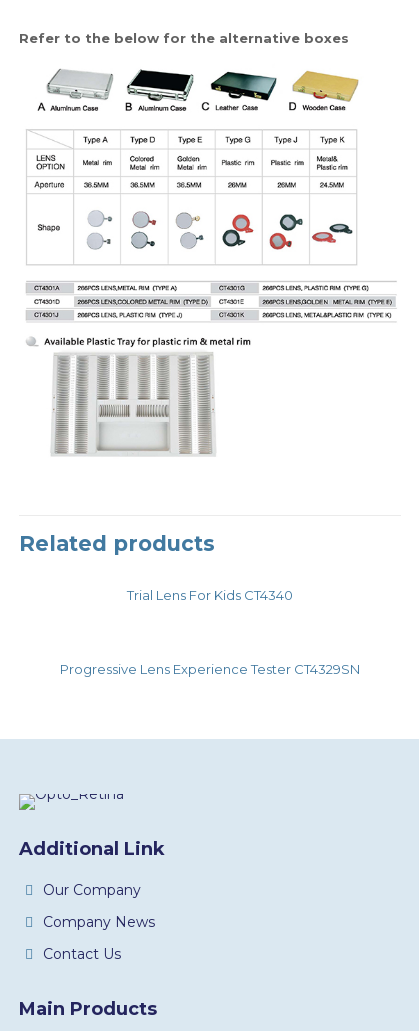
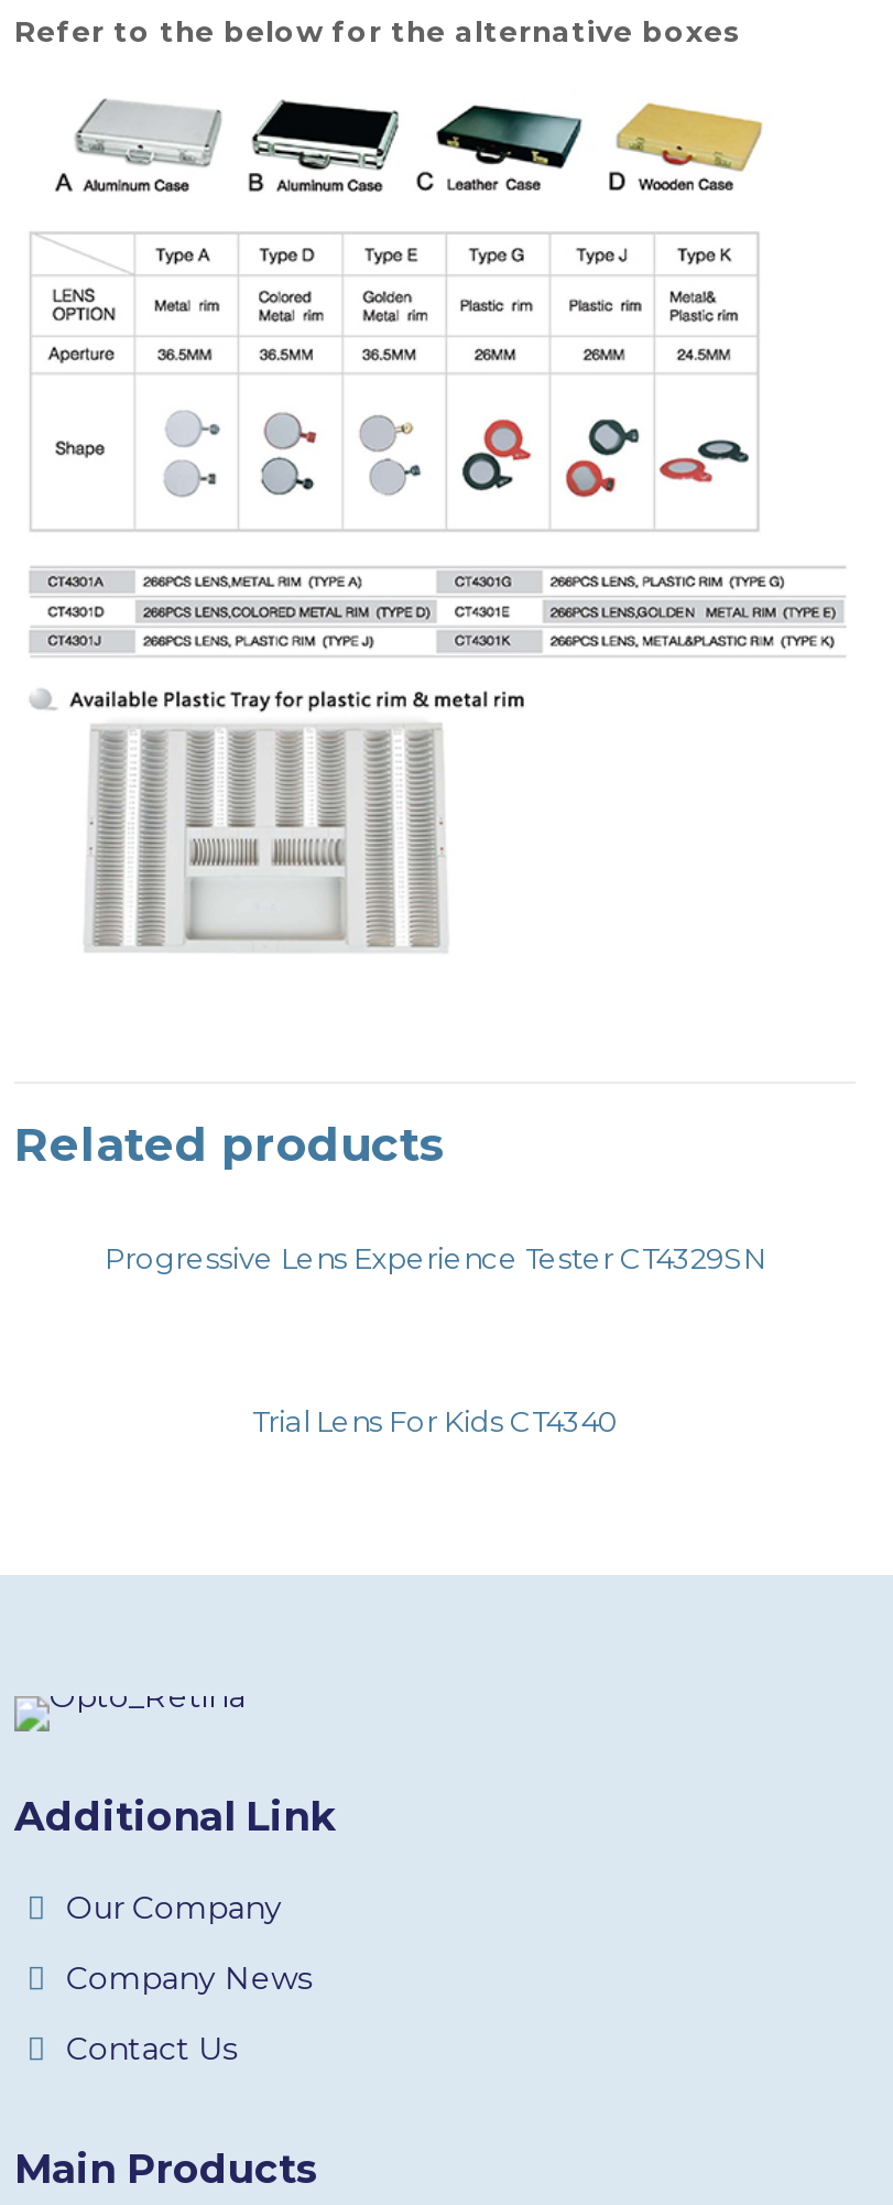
moved down: Trial Lens For Kids CT4340

moved up: Progressive Lens Experience Tester CT4329SN
